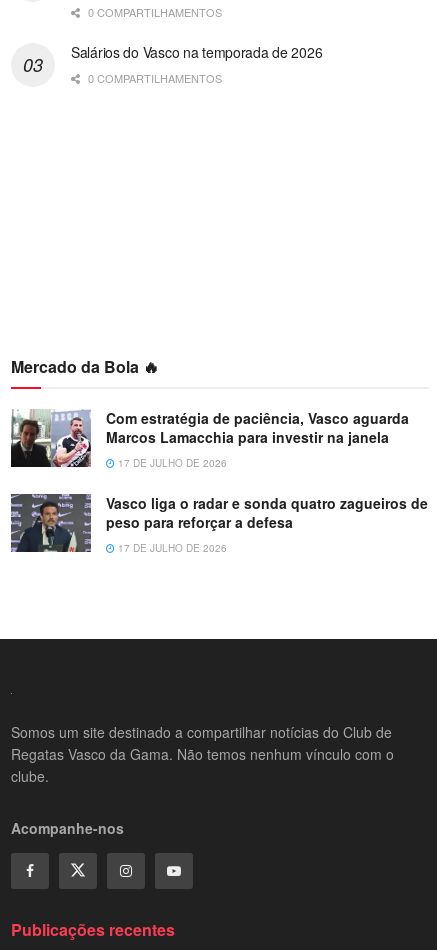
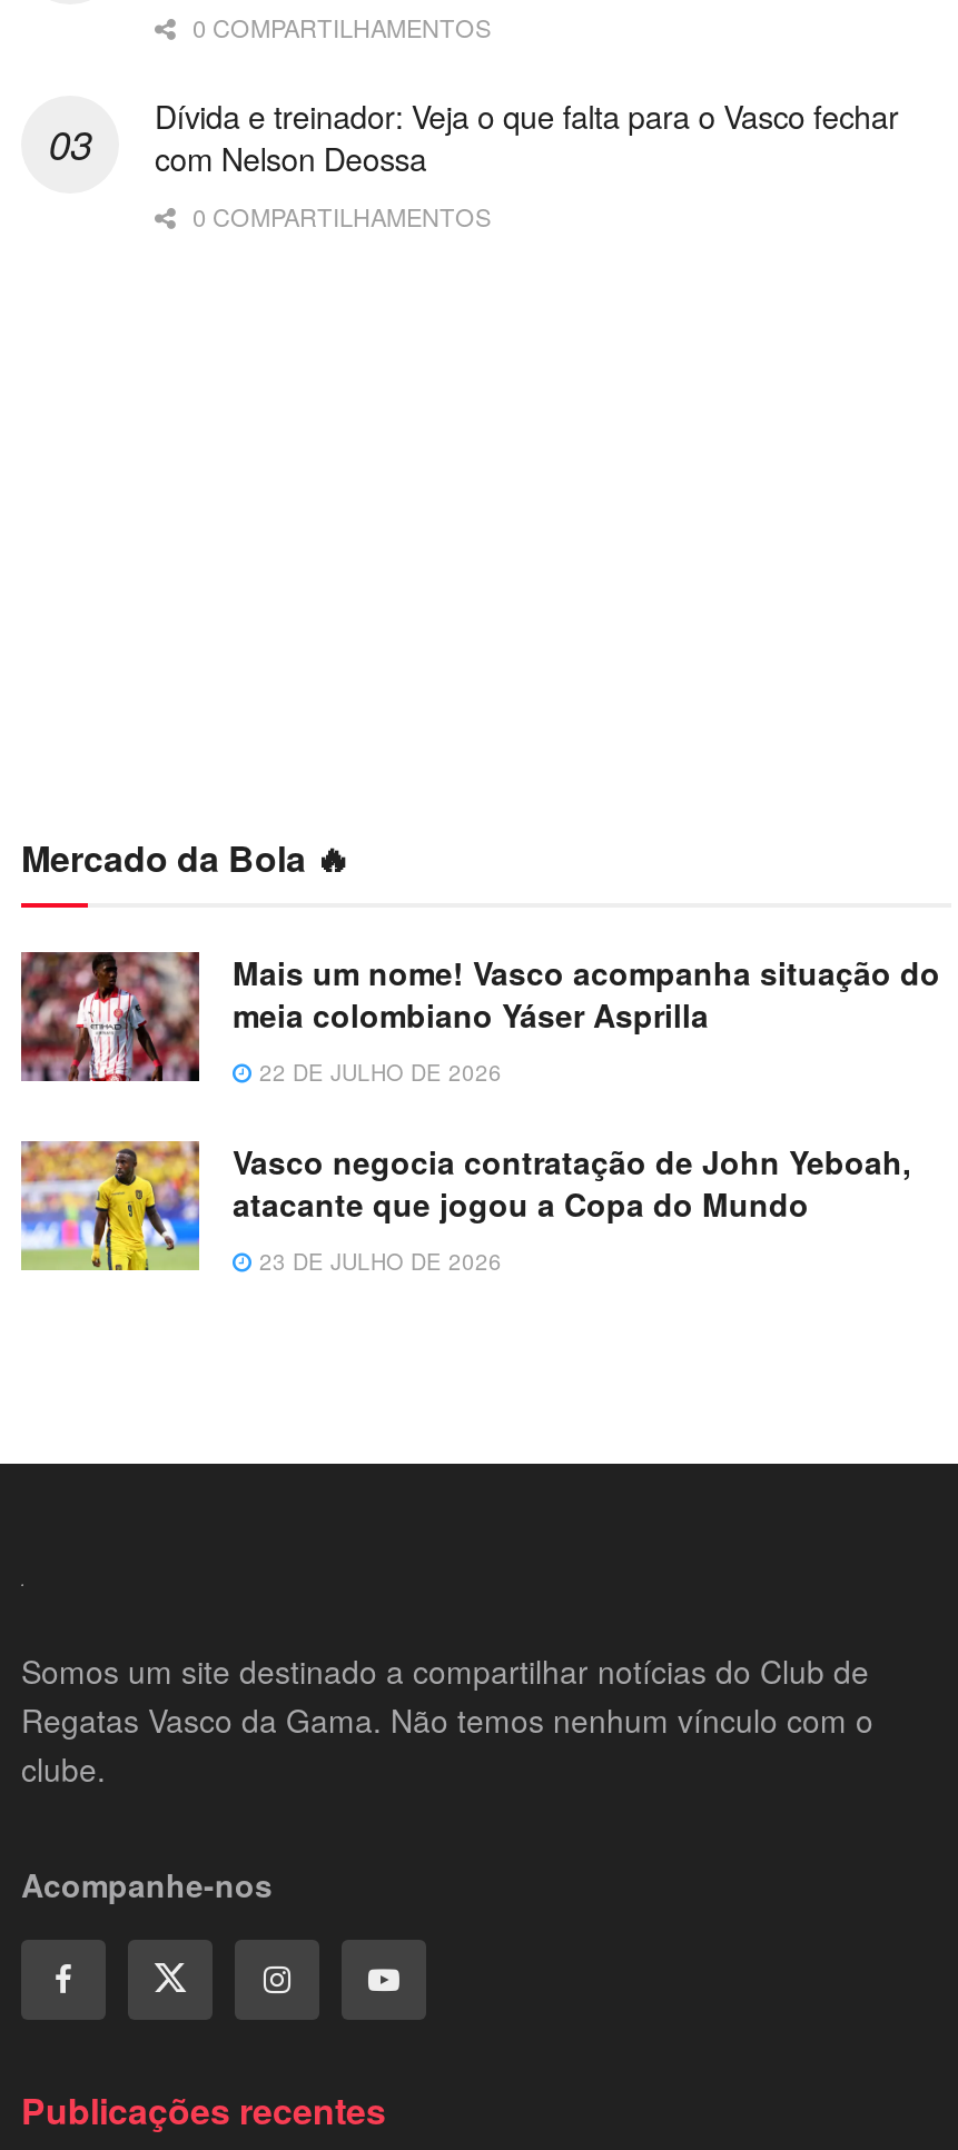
- Salários do Vasco na temporada de 2026
+ Dívida e treinador: Veja o que falta para o Vasco fechar
+ com Nelson Deossa

- [image]
- Com estratégia de paciência, Vasco aguarda
- Marcos Lamacchia para investir na janela
- 17 DE JULHO DE 2026
+ [image]
+ Mais um nome! Vasco acompanha situação do
+ meia colombiano Yáser Asprilla
+ 22 DE JULHO DE 2026

- [image]
- Vasco liga o radar e sonda quatro zagueiros de
- peso para reforçar a defesa
- 17 DE JULHO DE 2026
+ [image]
+ Vasco negocia contratação de John Yeboah,
+ atacante que jogou a Copa do Mundo
+ 23 DE JULHO DE 2026
